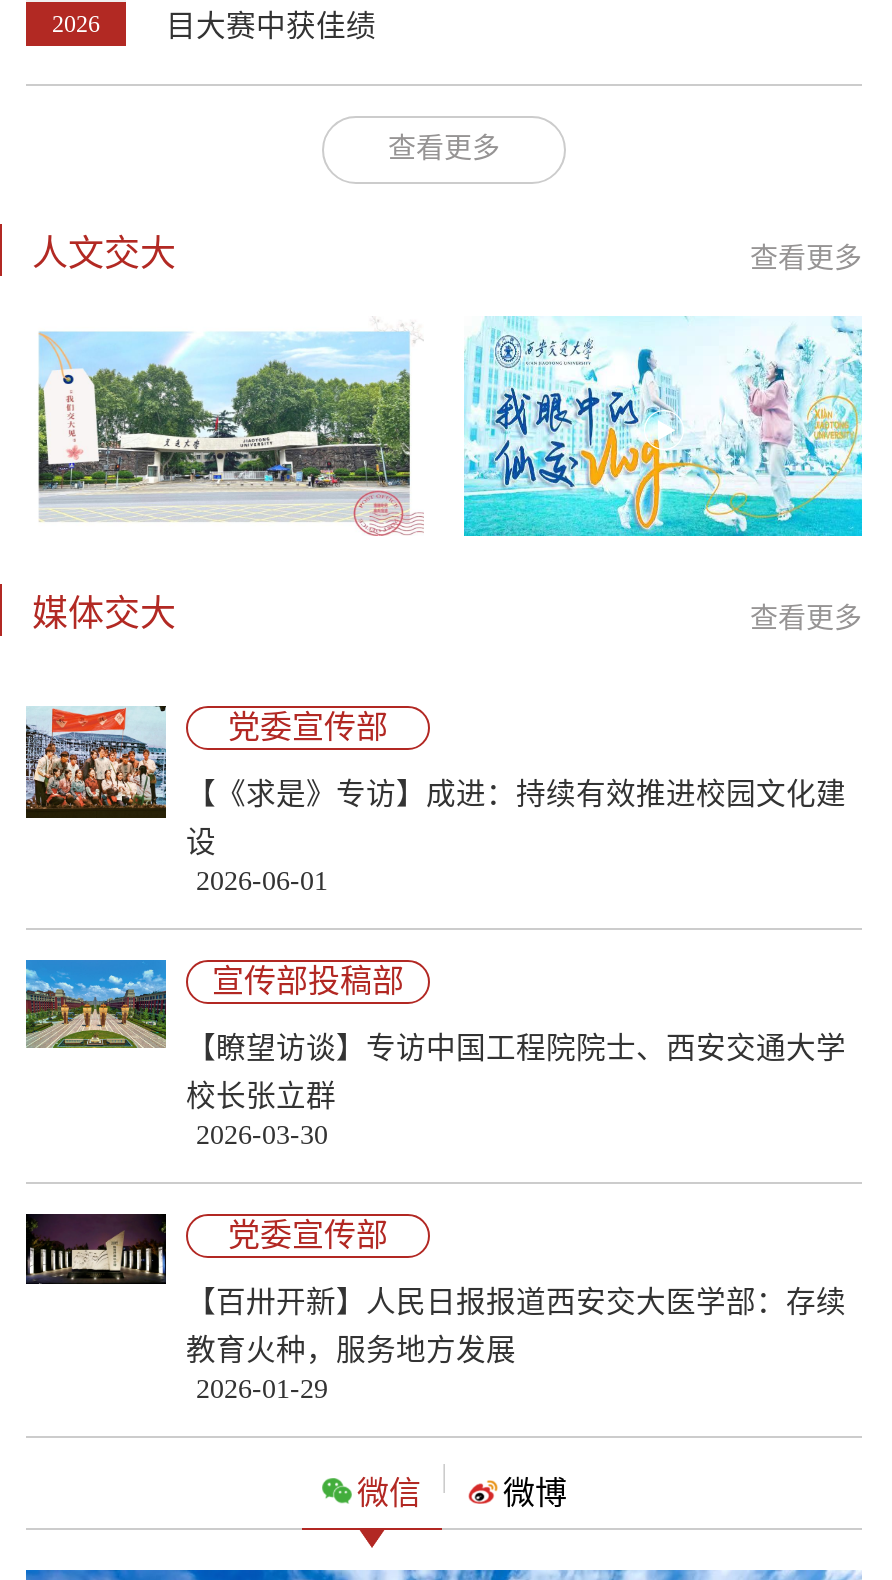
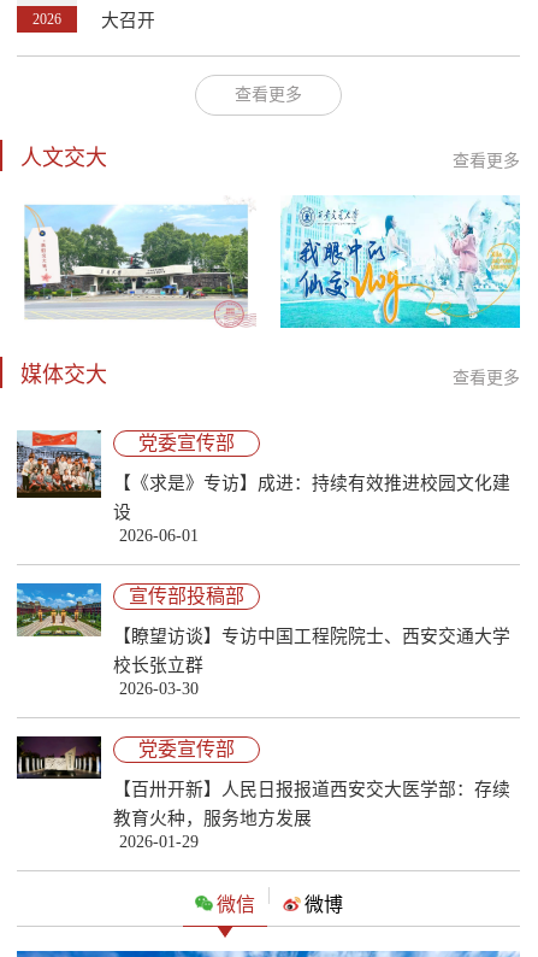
- 目大赛中获佳绩
+ 大召开
